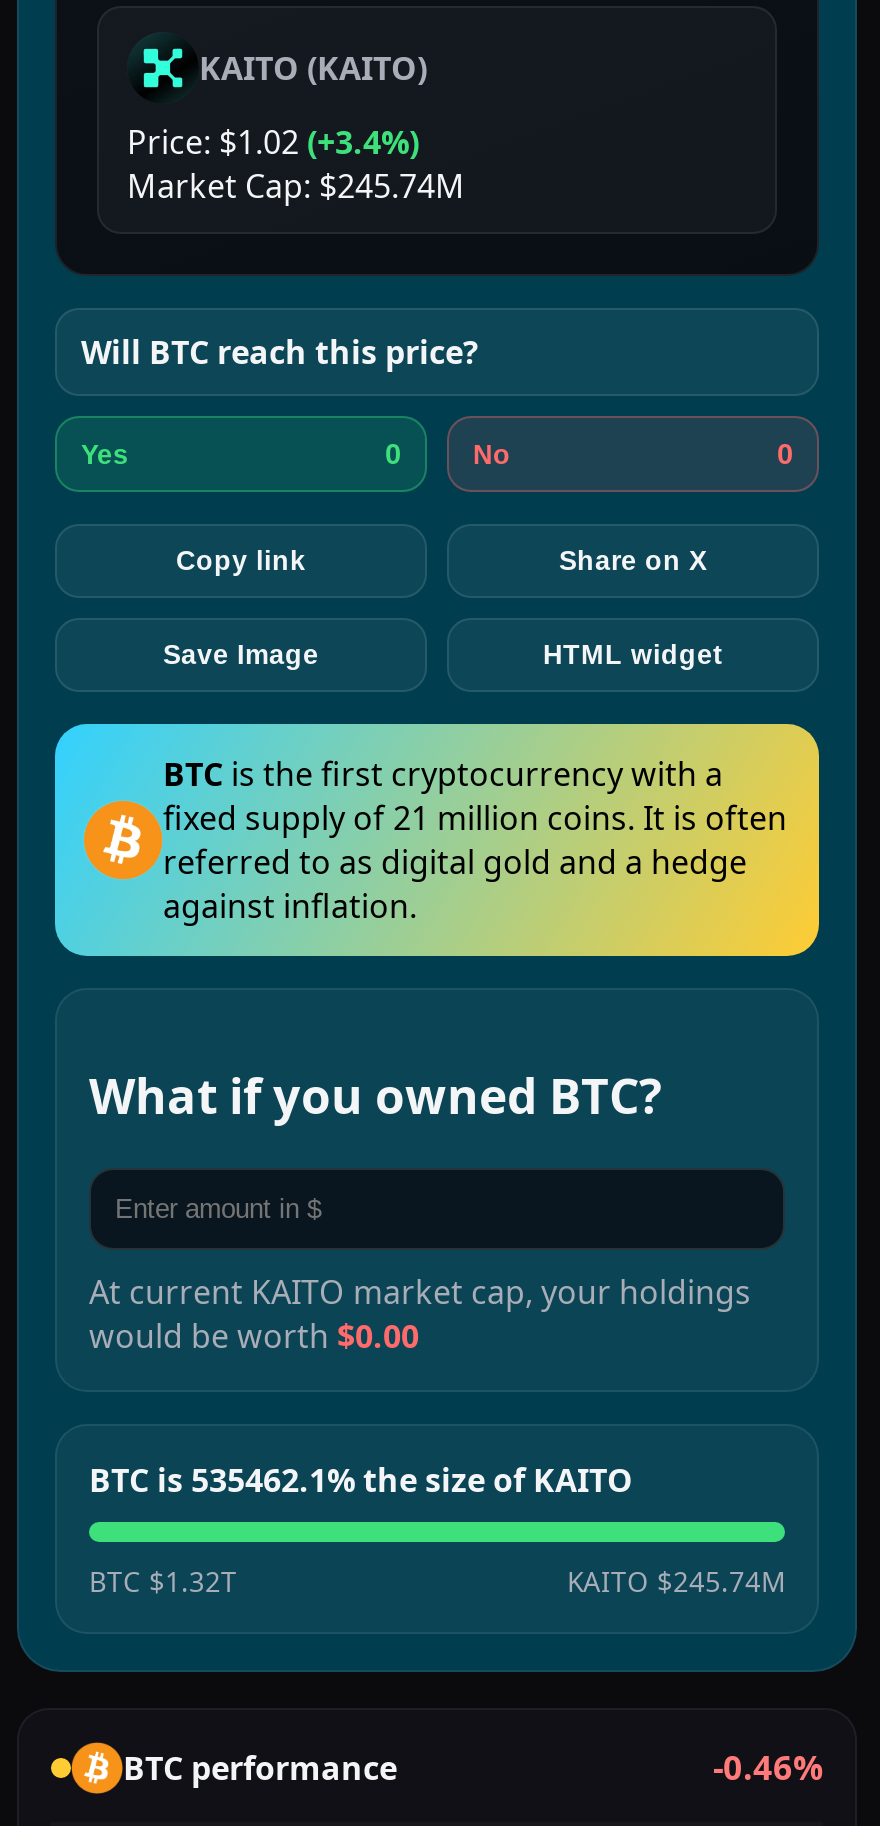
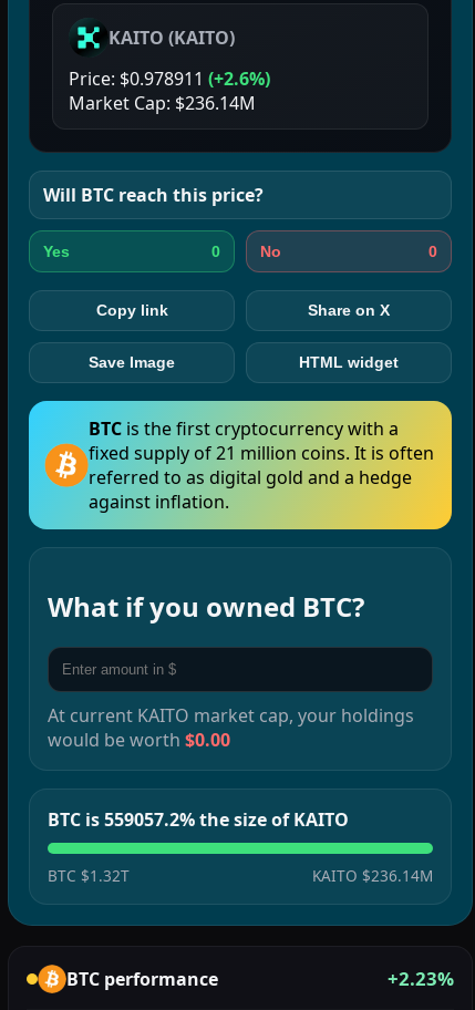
- Price: $1.02 (+3.4%)
+ Price: $0.978911 (+2.6%)

- Market Cap: $245.74M
+ Market Cap: $236.14M

- BTC is 535462.1% the size of KAITO
+ BTC is 559057.2% the size of KAITO

- KAITO $245.74M
+ KAITO $236.14M

- -0.46%
+ +2.23%
